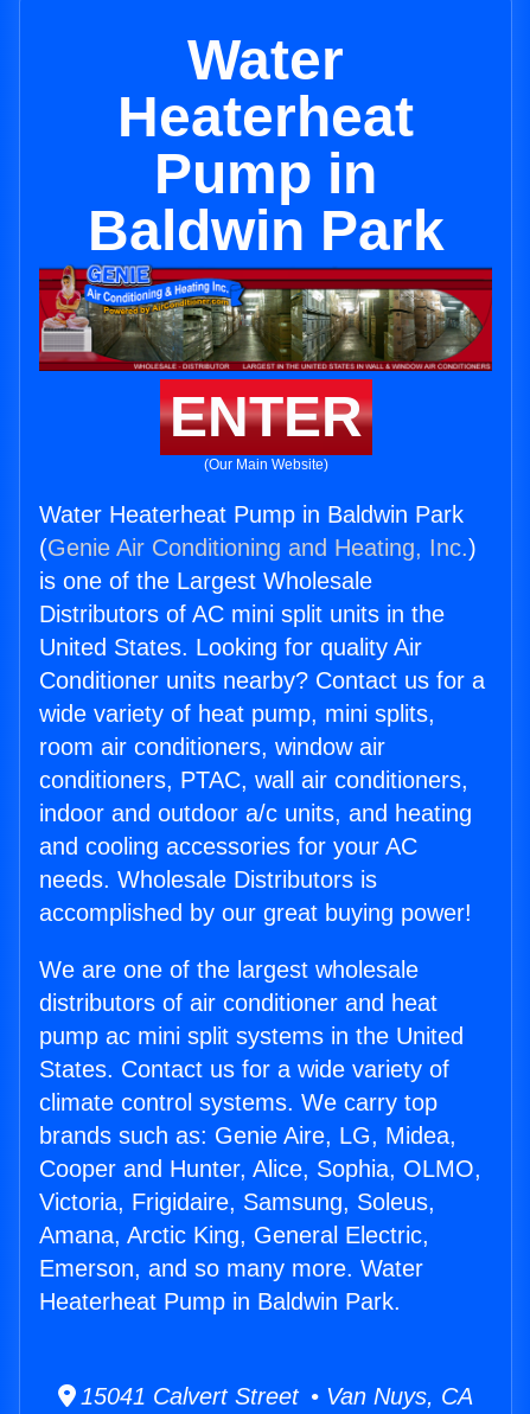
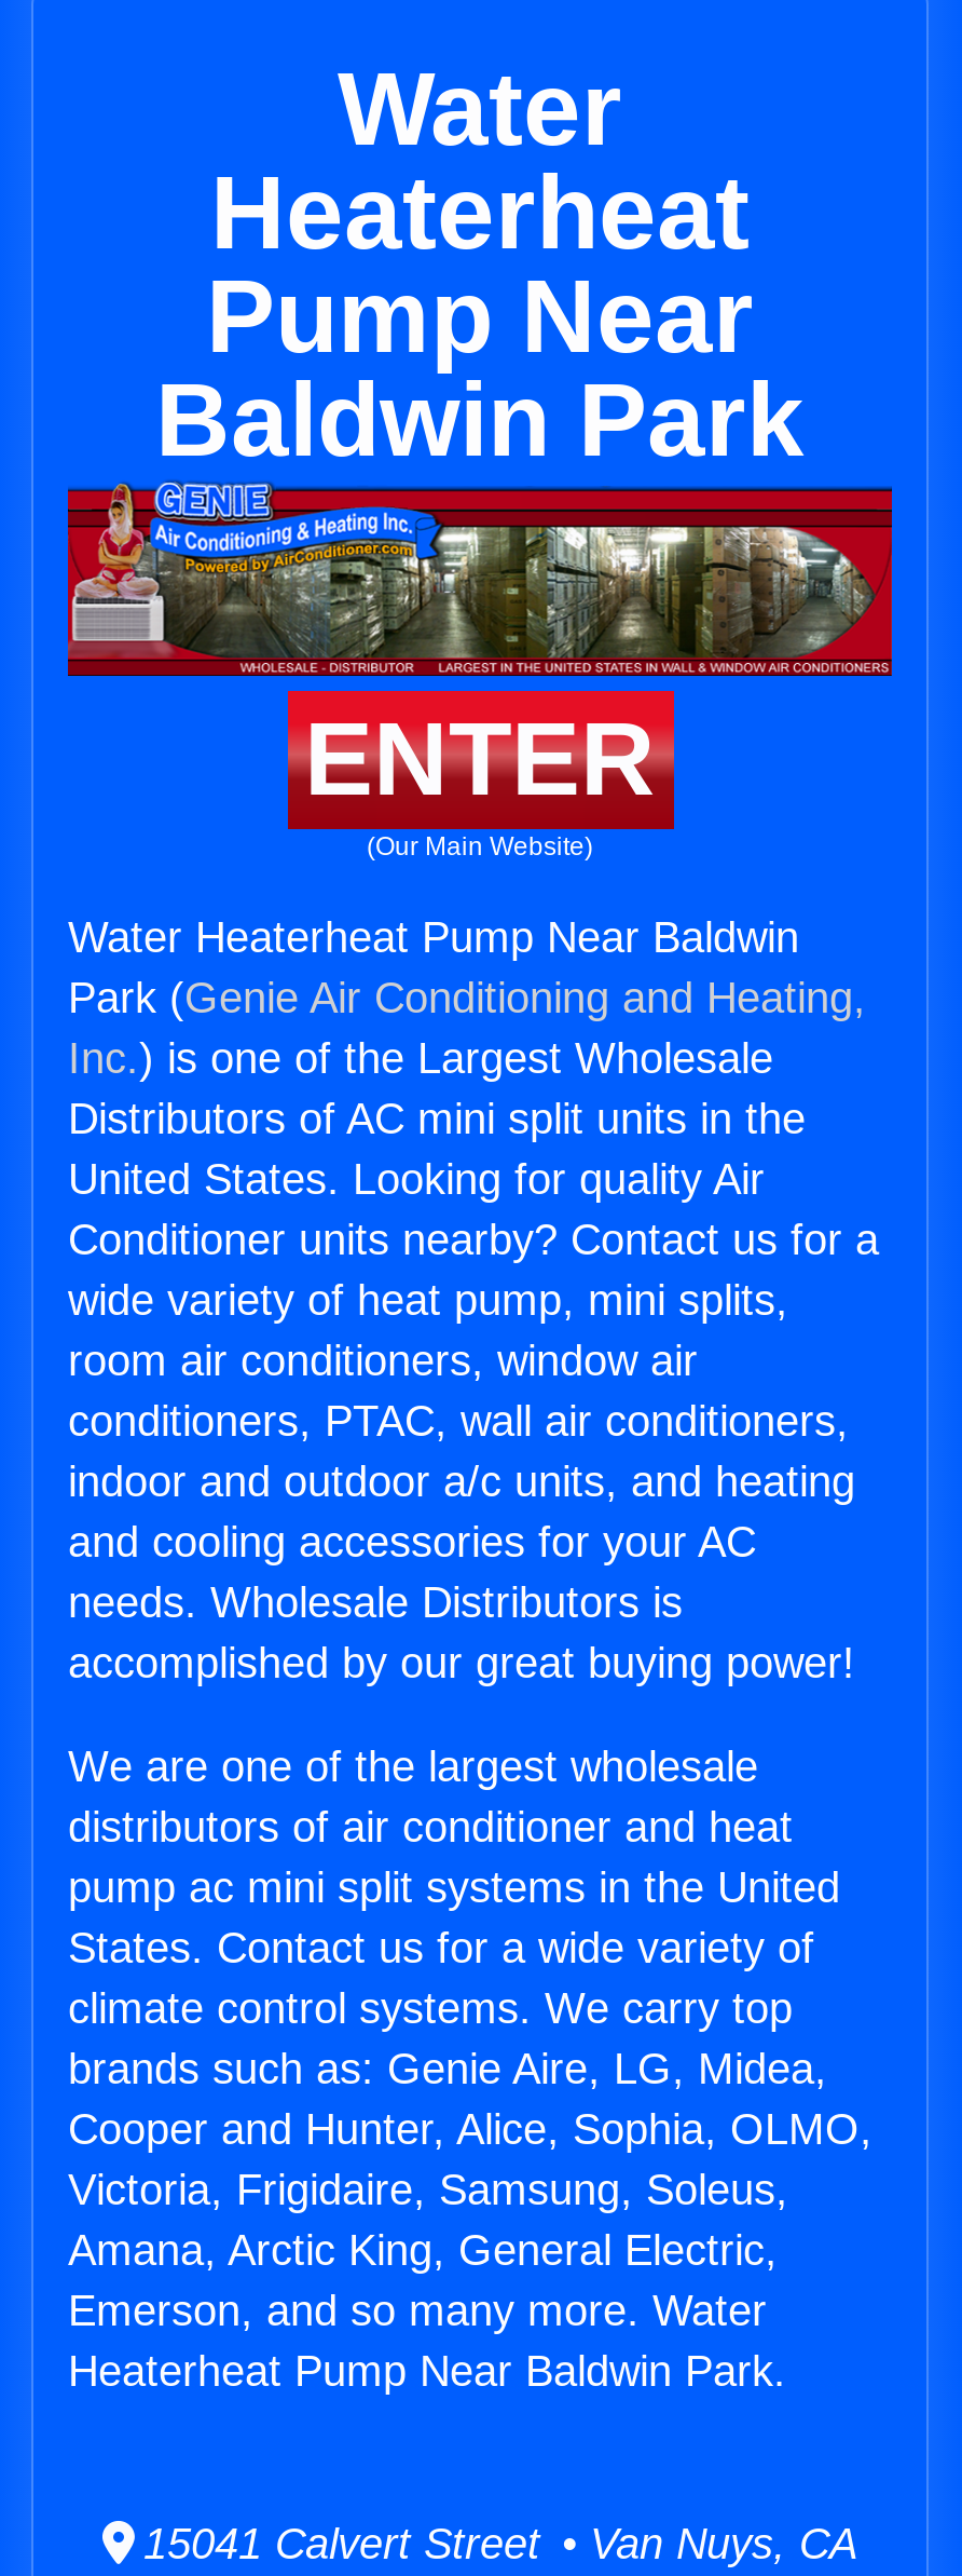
- Pump in
+ Pump Near

- Water Heaterheat Pump in Baldwin Park
- (Genie Air Conditioning and Heating, Inc.)
- is one of the Largest Wholesale
+ Water Heaterheat Pump Near Baldwin
+ Park (Genie Air Conditioning and Heating,
+ Inc.) is one of the Largest Wholesale

- Heaterheat Pump in Baldwin Park.
+ Heaterheat Pump Near Baldwin Park.
